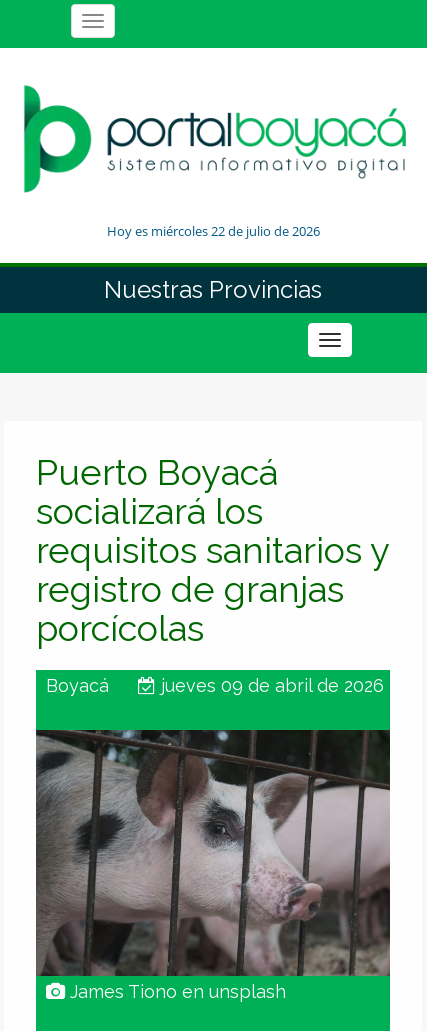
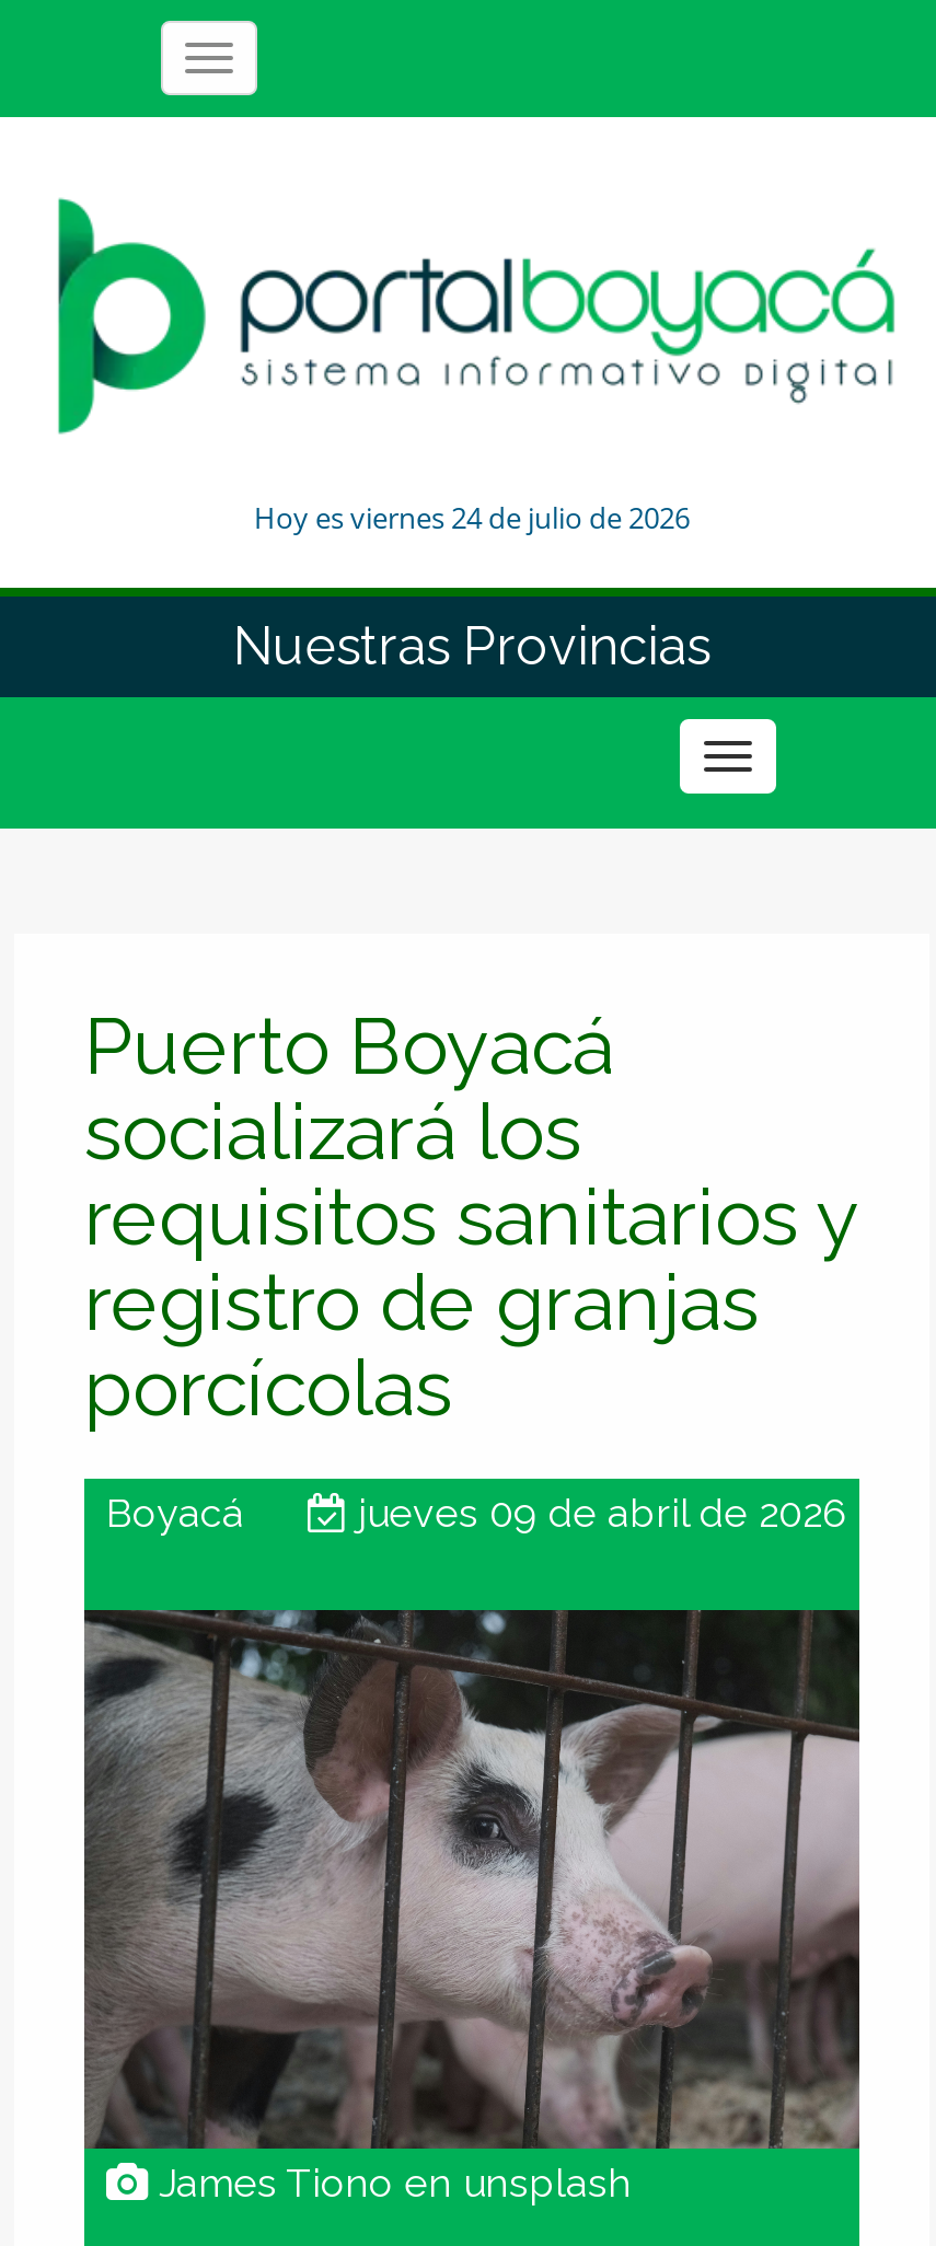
- Hoy es miércoles 22 de julio de 2026
+ Hoy es viernes 24 de julio de 2026
